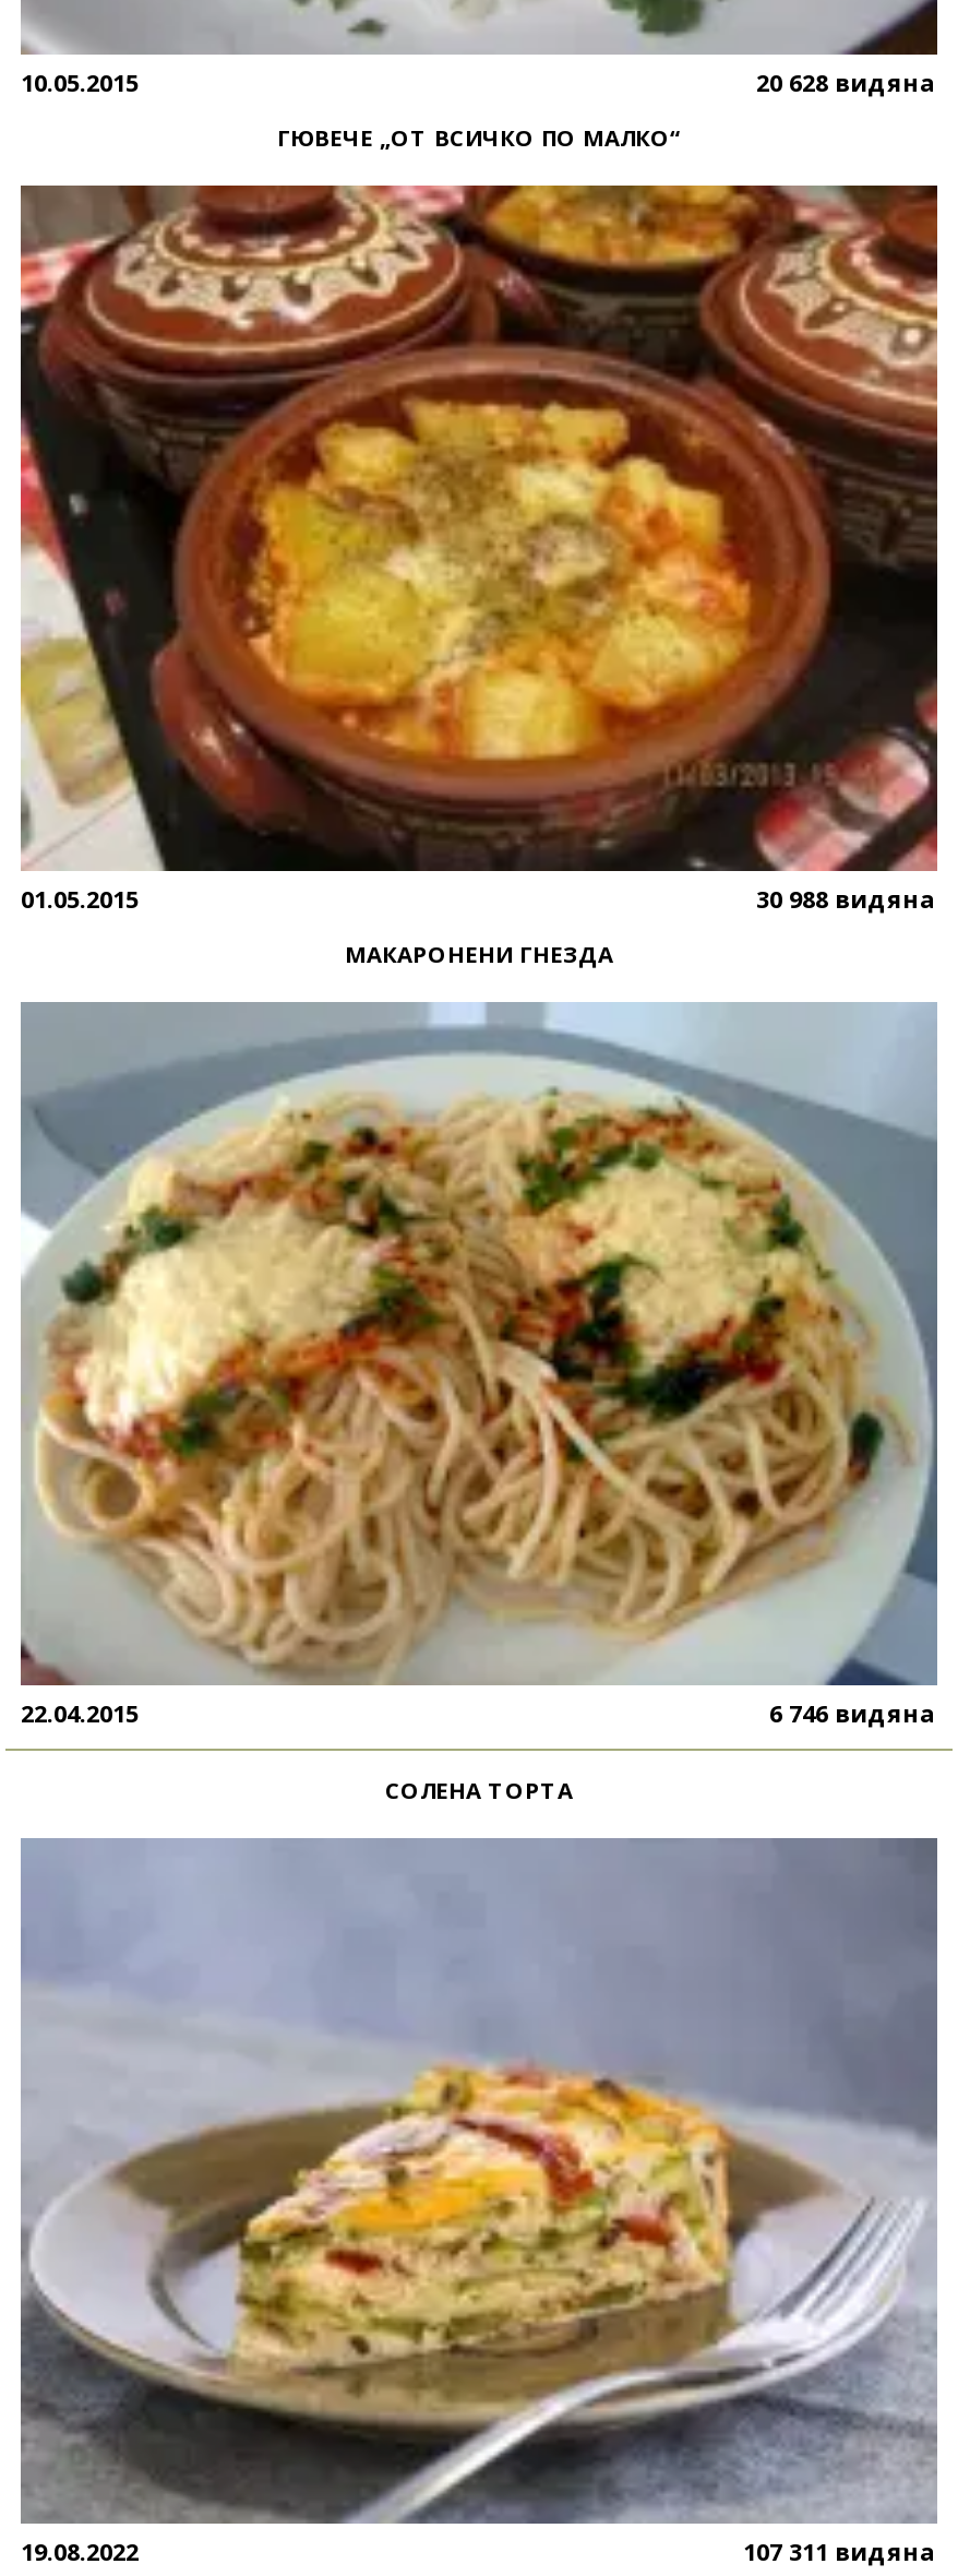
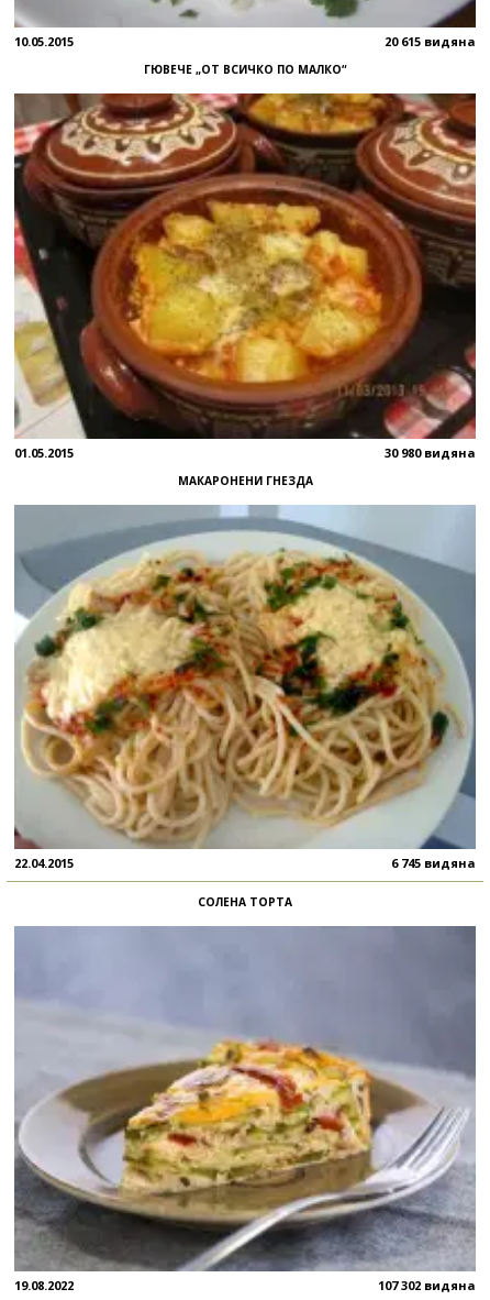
- 20 628 видяна
+ 20 615 видяна

- 30 988 видяна
+ 30 980 видяна

- 6 746 видяна
+ 6 745 видяна

- 107 311 видяна
+ 107 302 видяна
